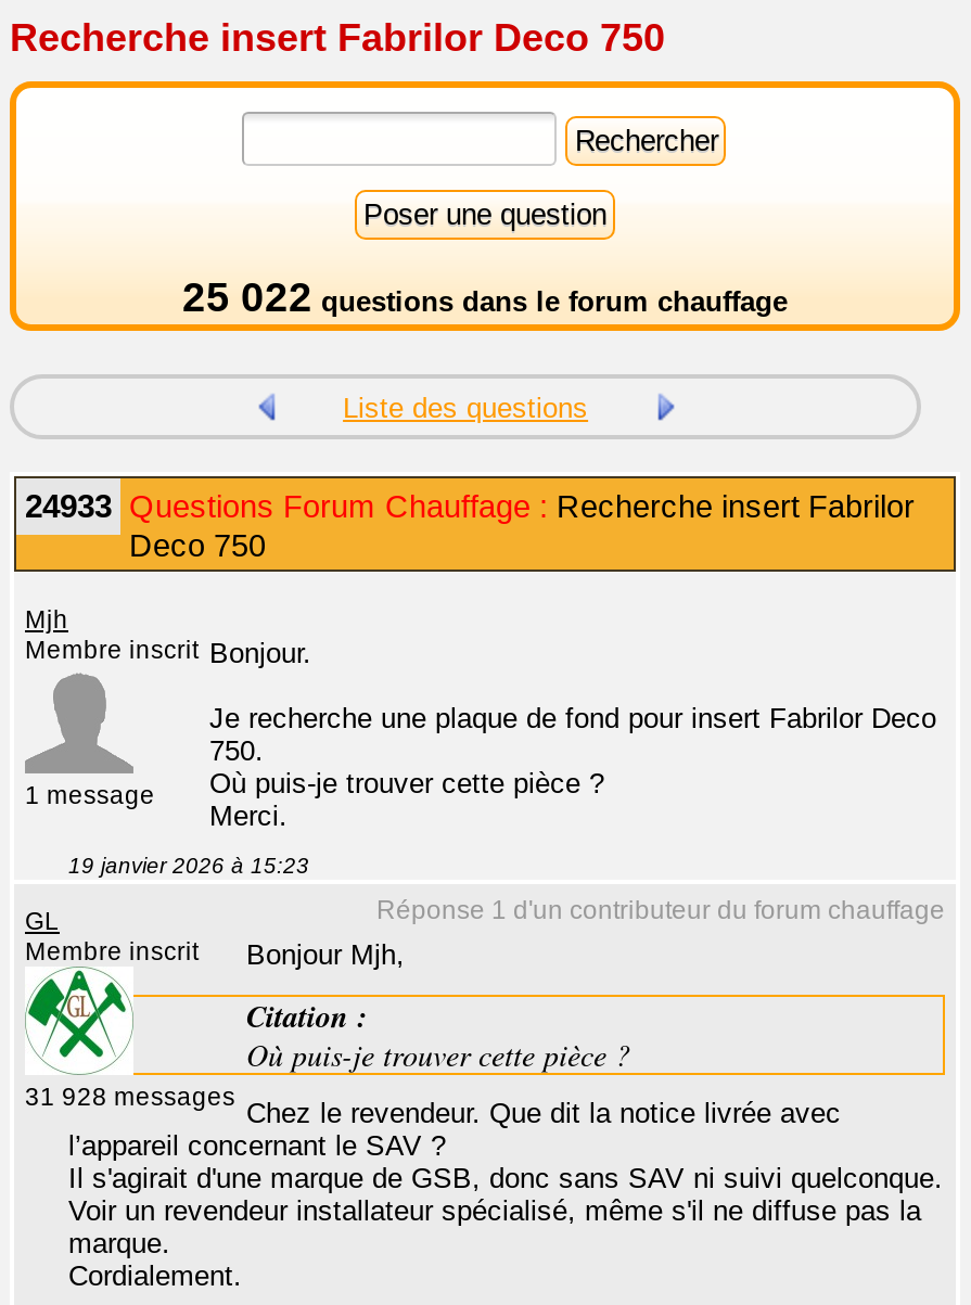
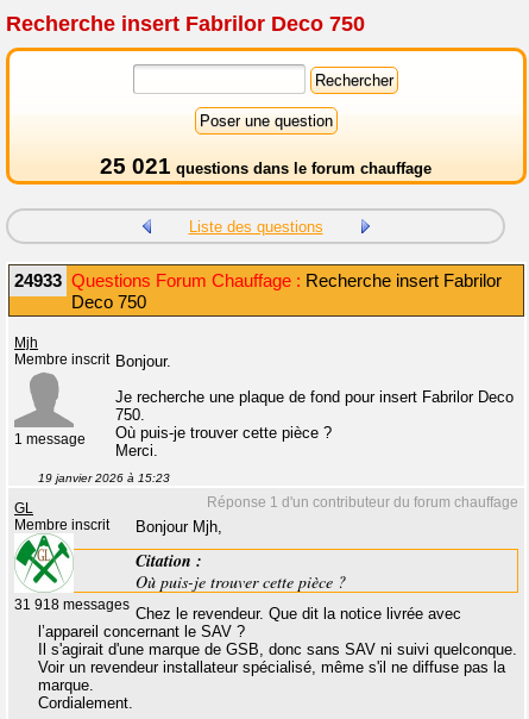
- 25 022 questions dans le forum chauffage
+ 25 021 questions dans le forum chauffage

- 31 928 messages
+ 31 918 messages
